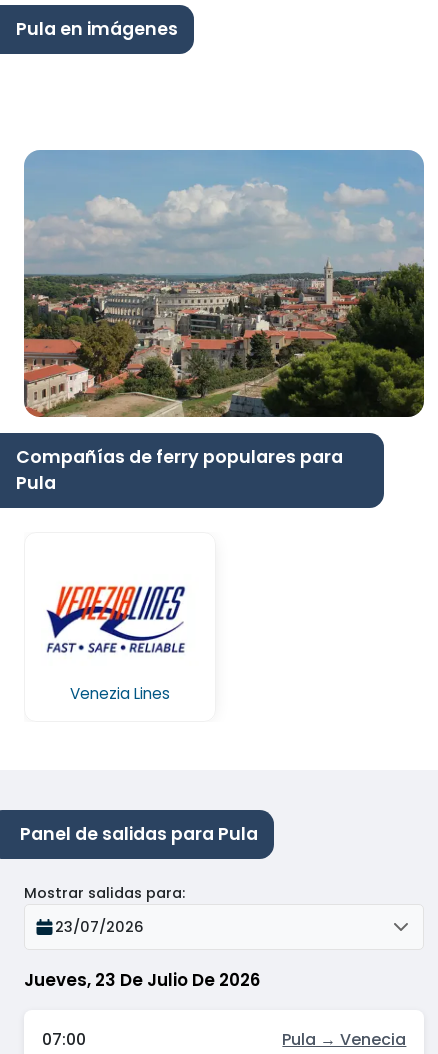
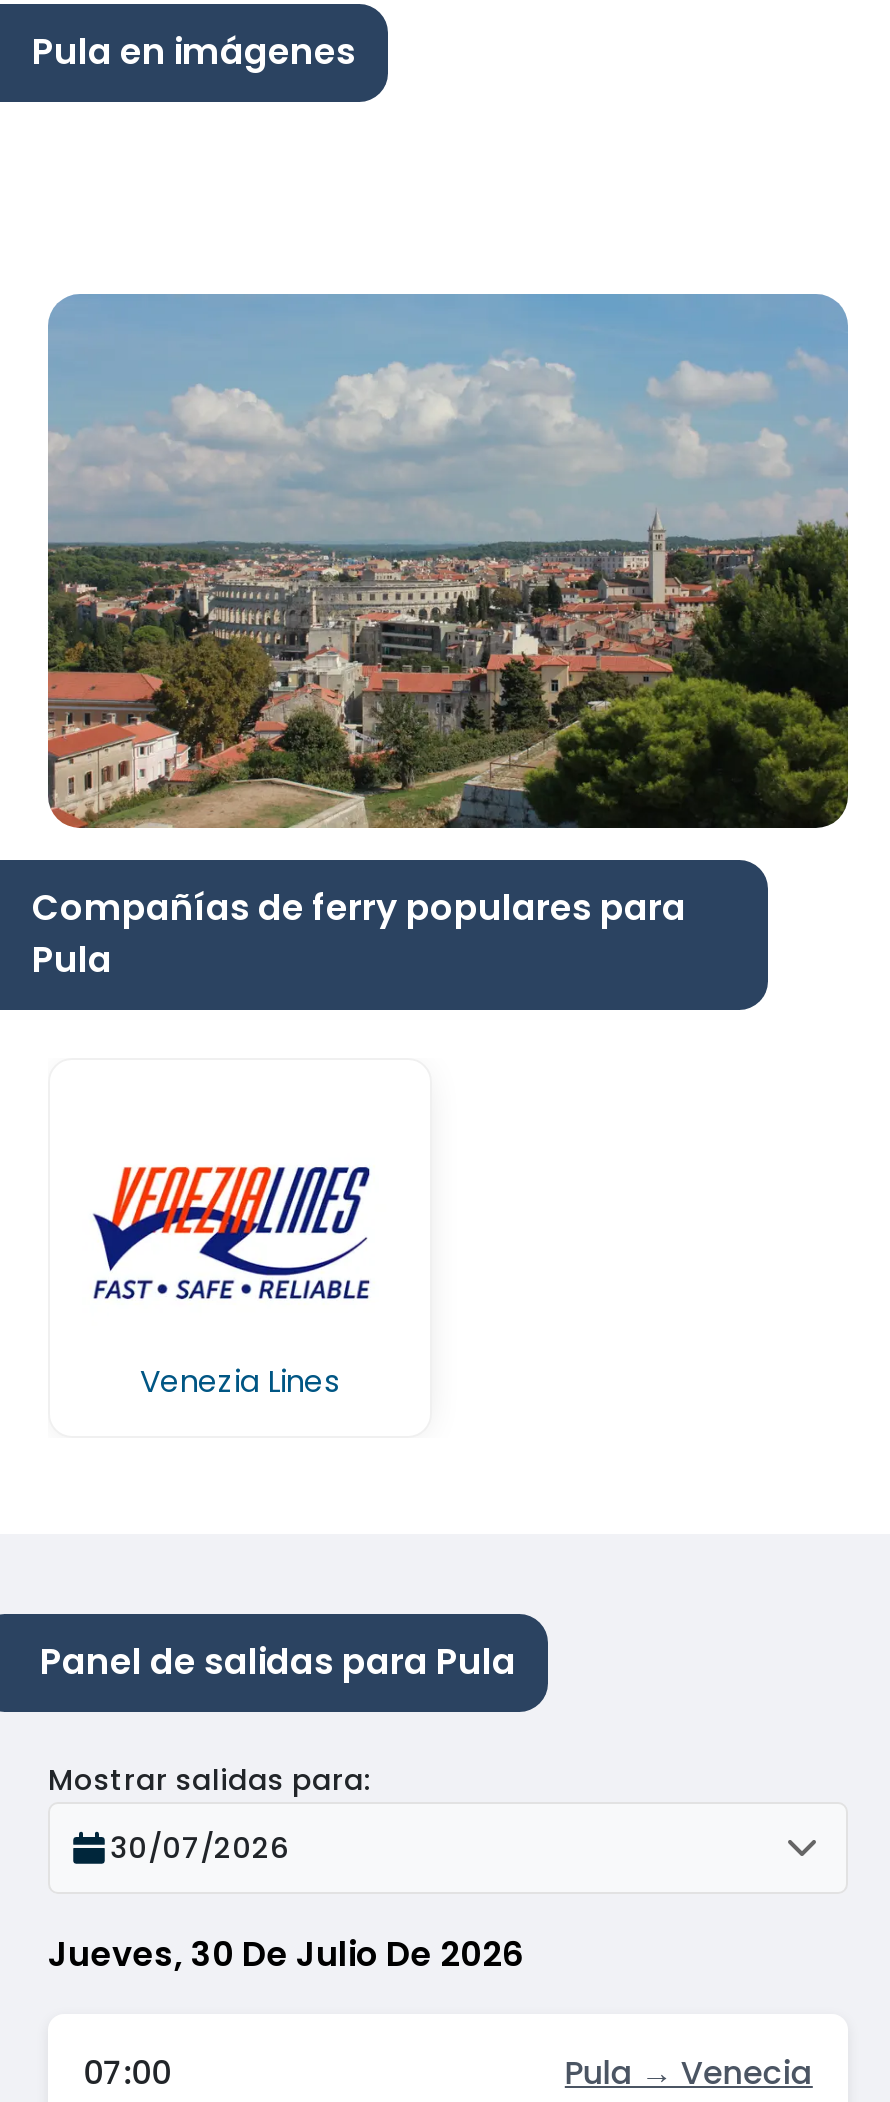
- 23/07/2026
+ 30/07/2026

- Jueves, 23 De Julio De 2026
+ Jueves, 30 De Julio De 2026
